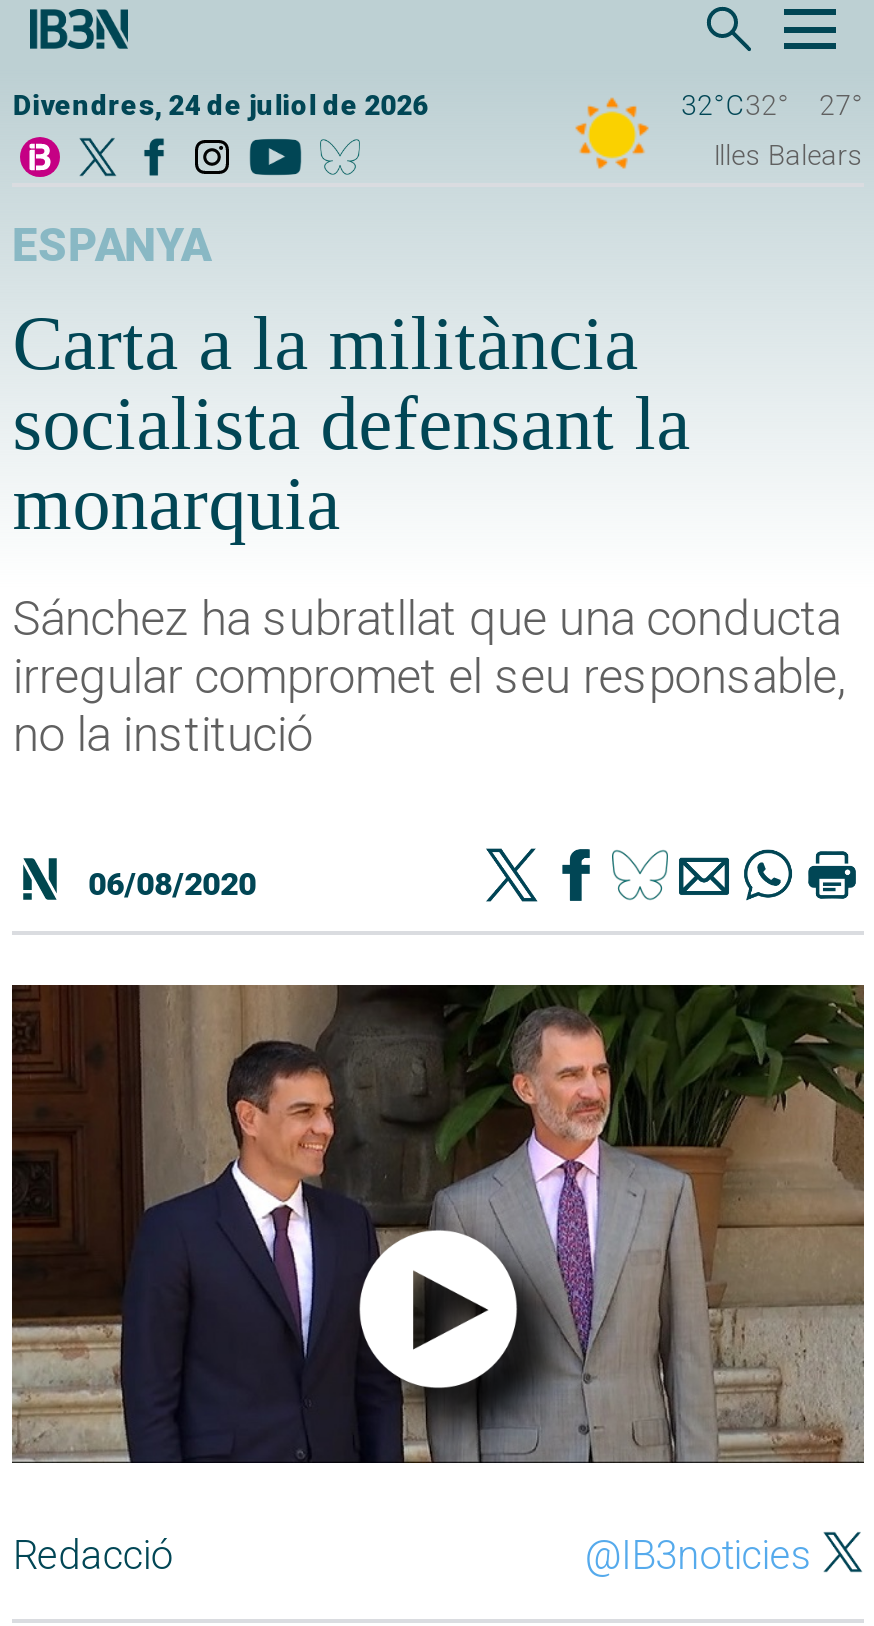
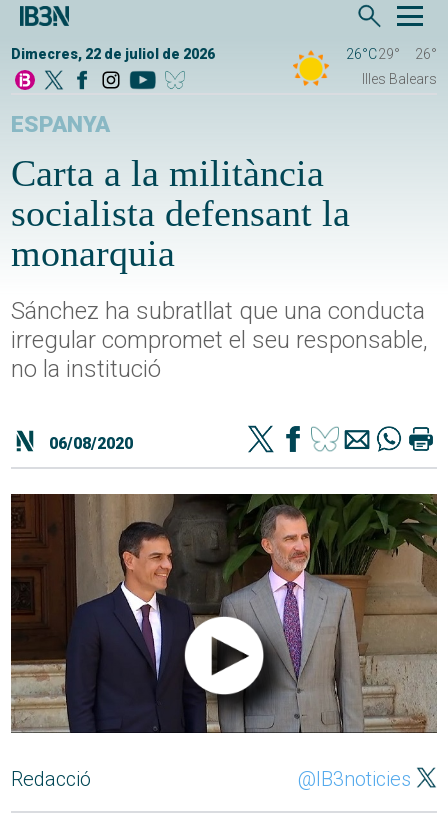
- Divendres, 24 de juliol de 2026
- 32°C32°
- 27°
+ Dimecres, 22 de juliol de 2026
+ 26°C29°
+ 26°
